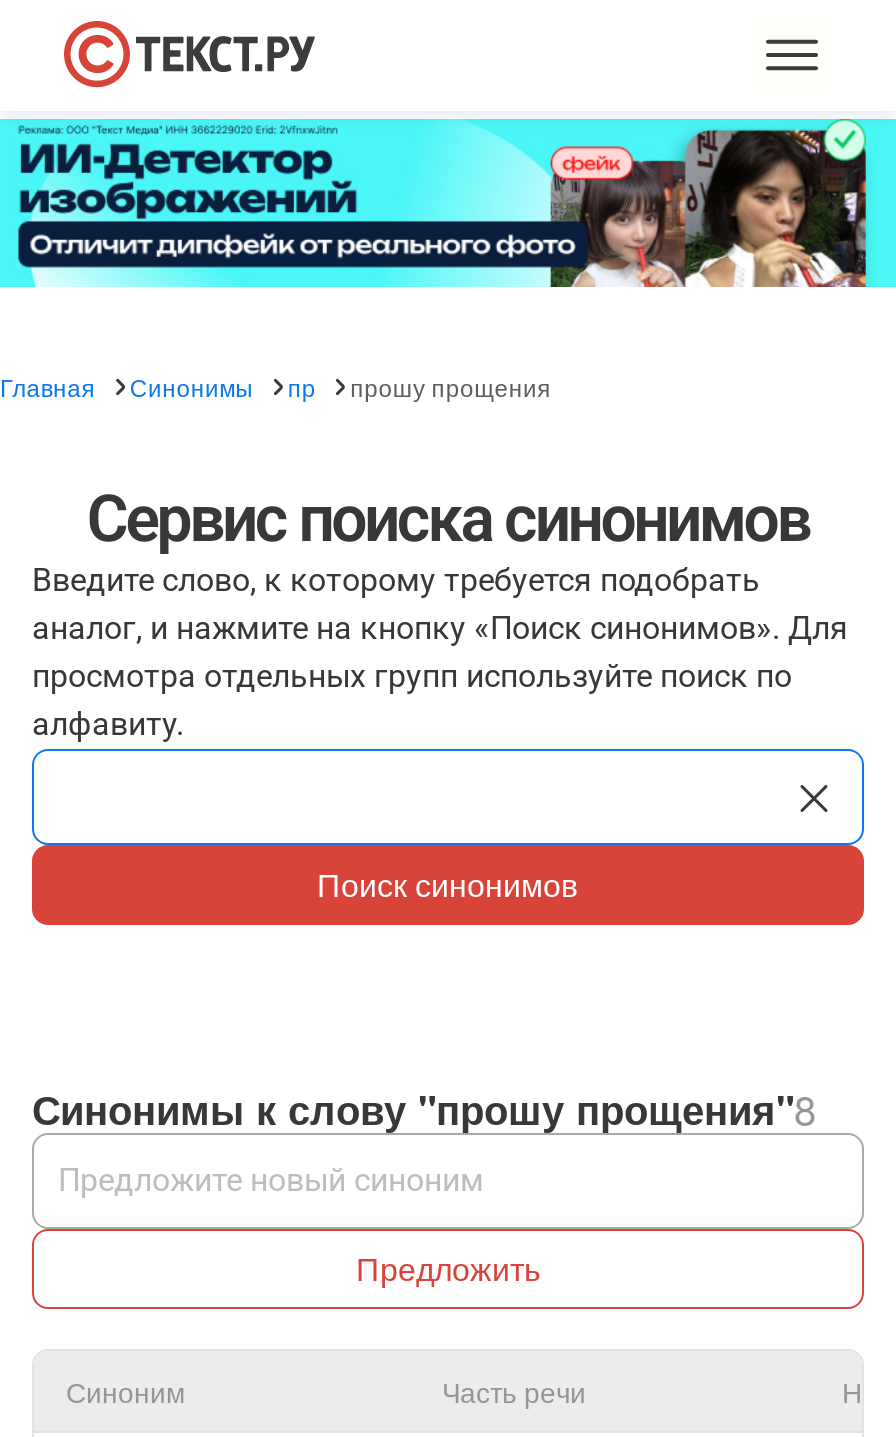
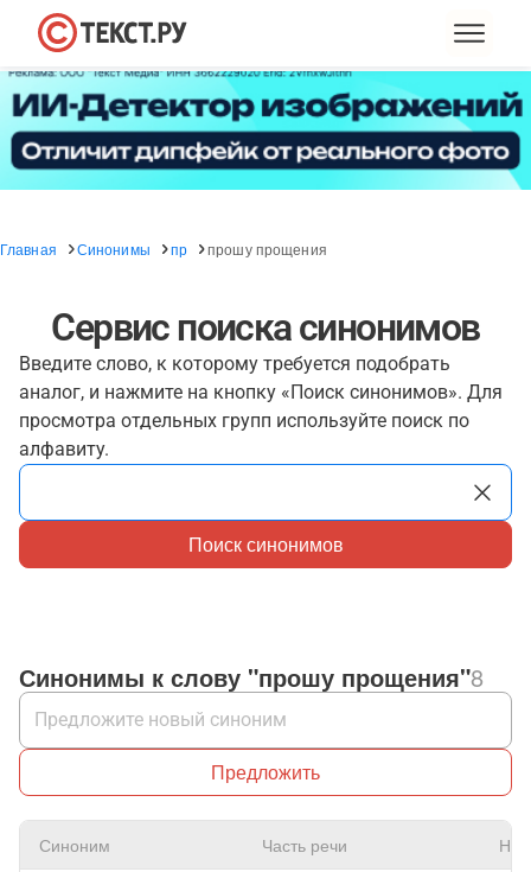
- [image]
+ [image]
